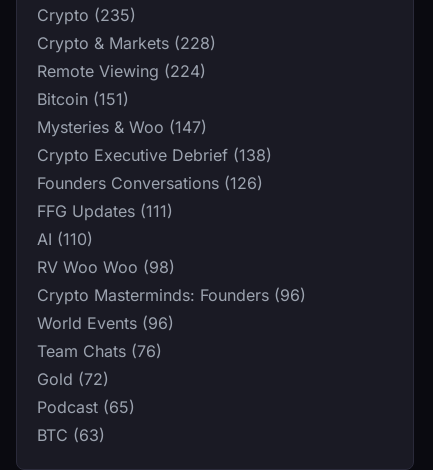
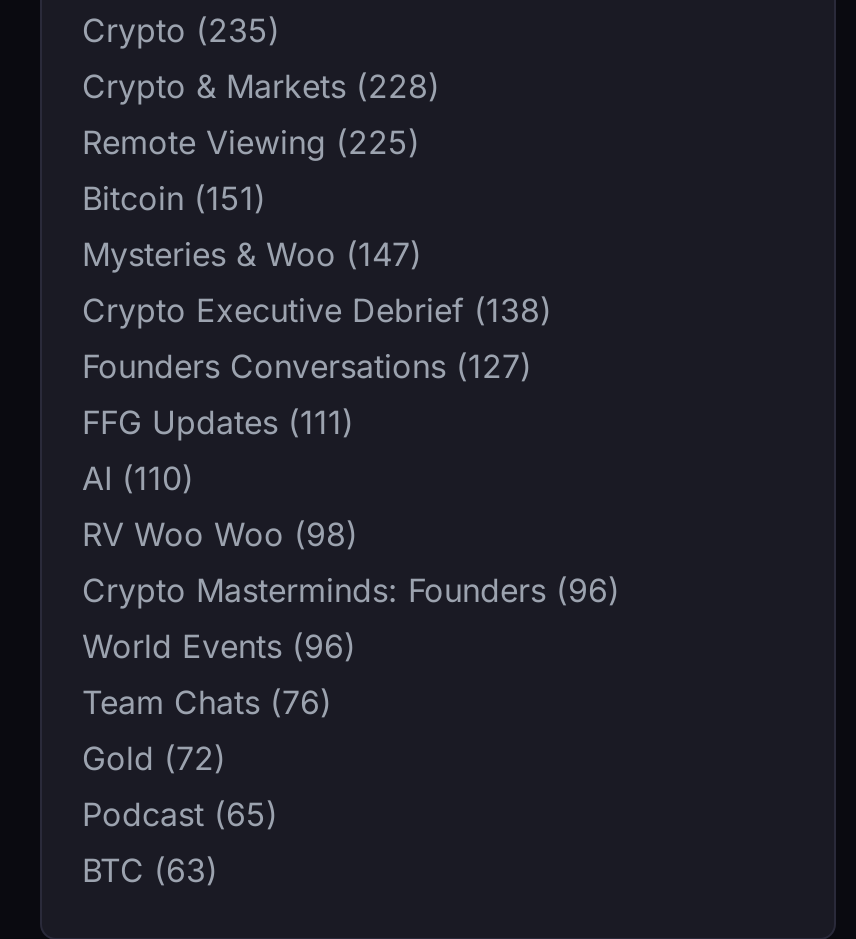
- Remote Viewing (224)
+ Remote Viewing (225)

- Founders Conversations (126)
+ Founders Conversations (127)
